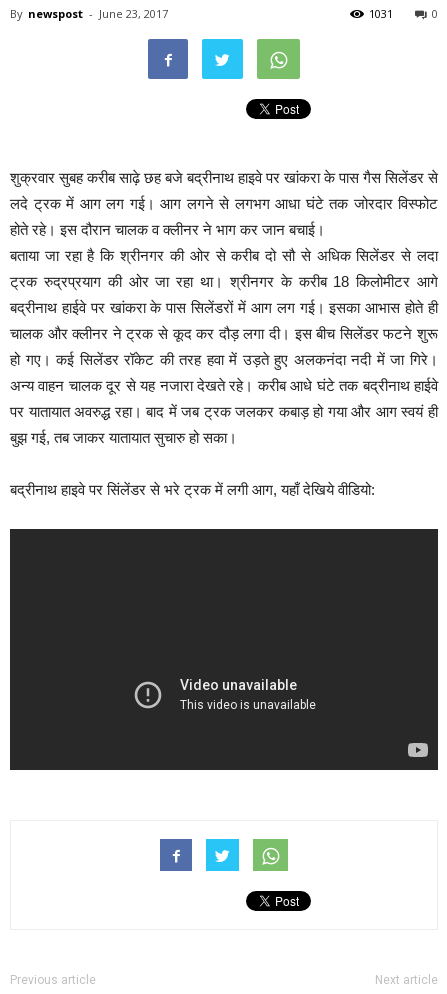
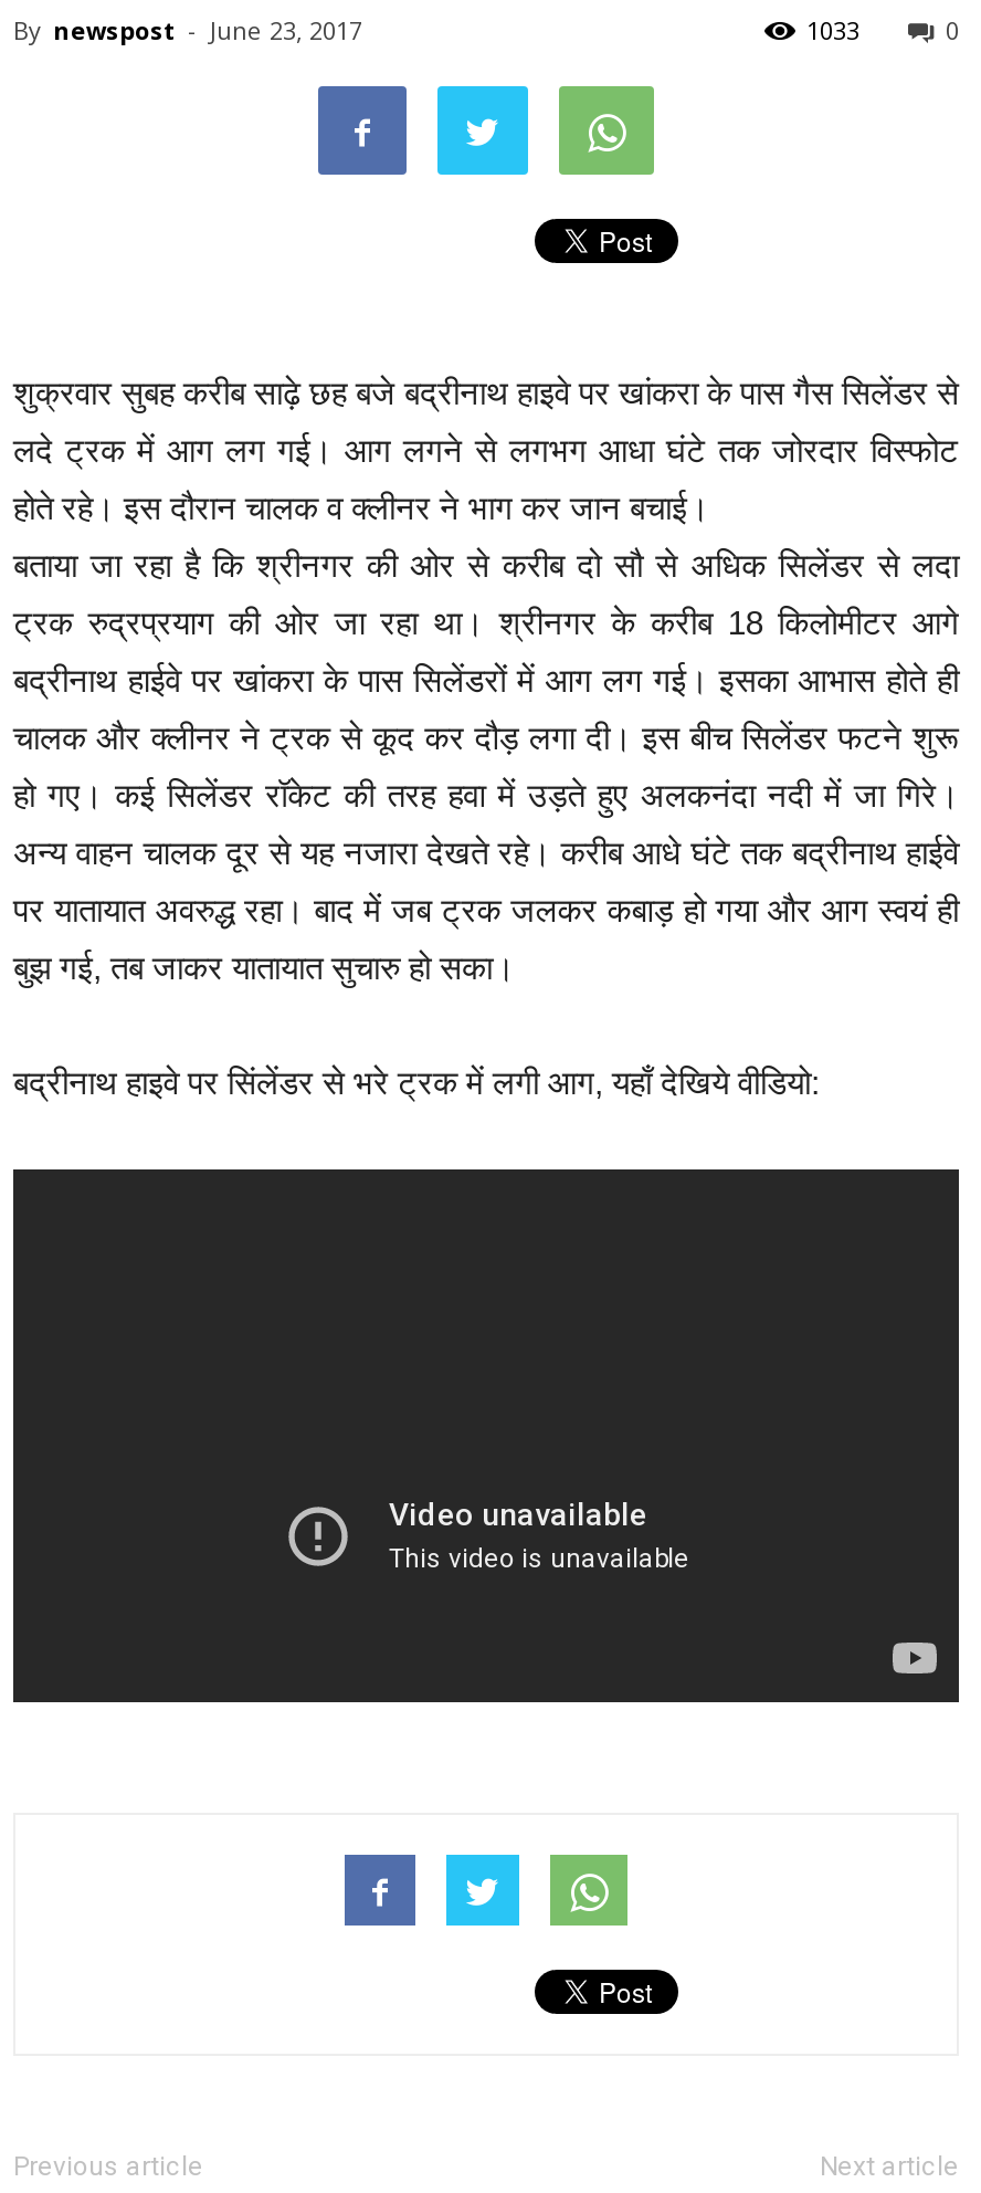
- 1031
+ 1033
